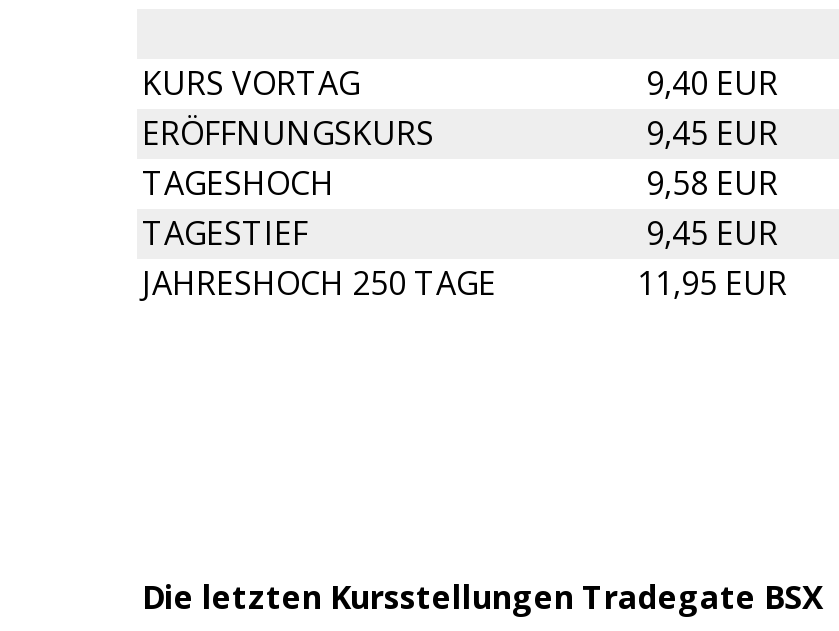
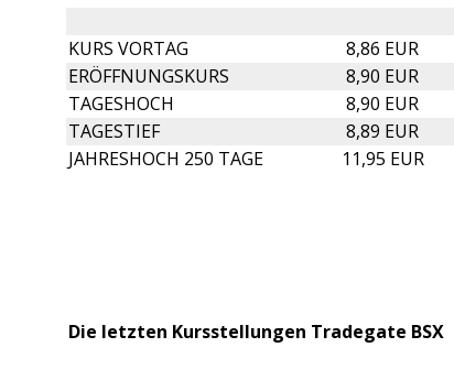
- 9,40 EUR
+ 8,86 EUR

- 9,45 EUR
+ 8,90 EUR

- 9,58 EUR
+ 8,90 EUR

- 9,45 EUR
+ 8,89 EUR
